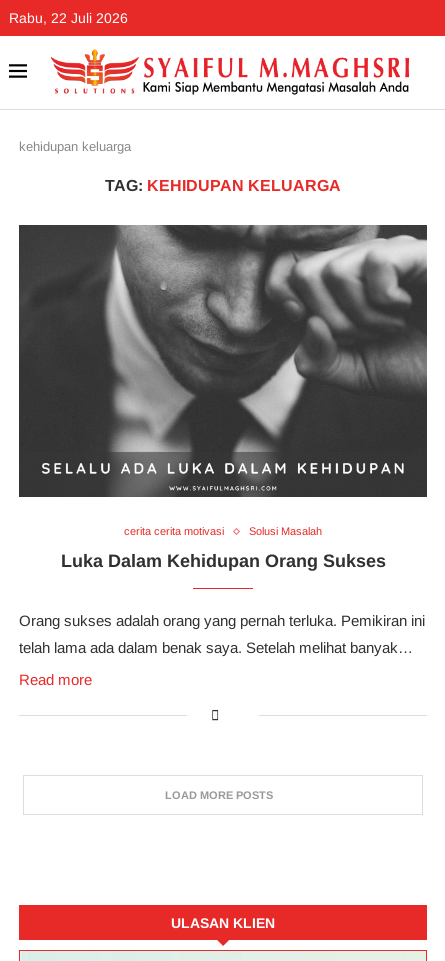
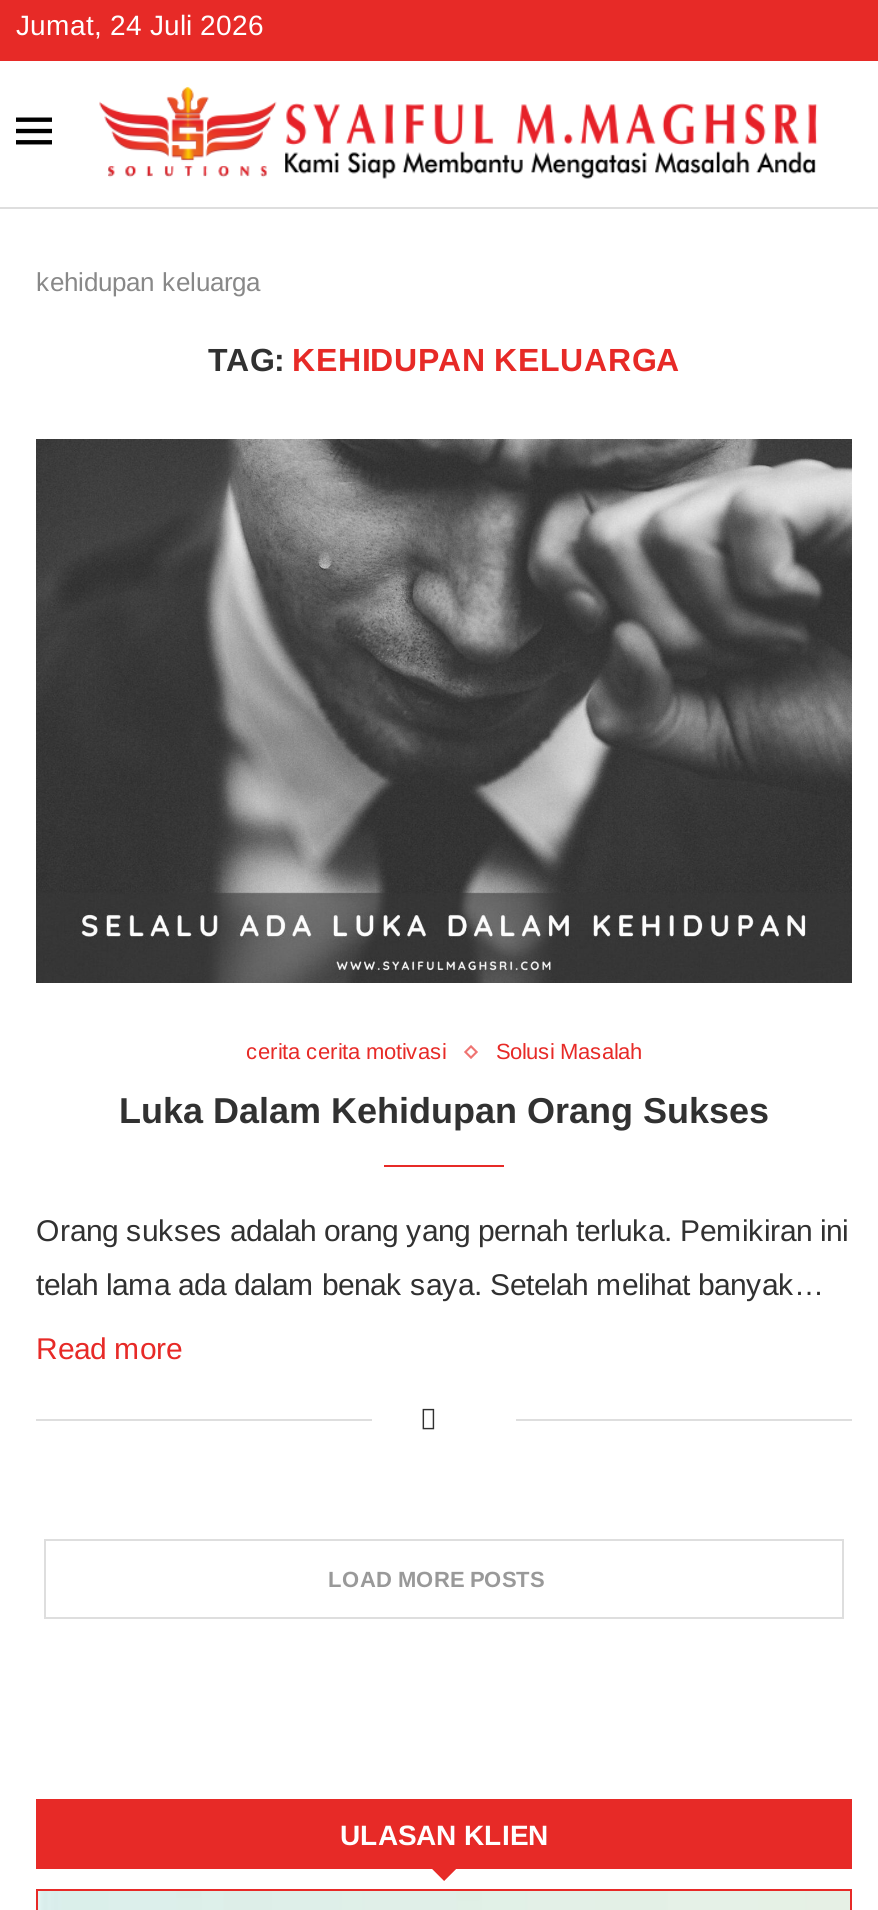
- Rabu, 22 Juli 2026
+ Jumat, 24 Juli 2026
